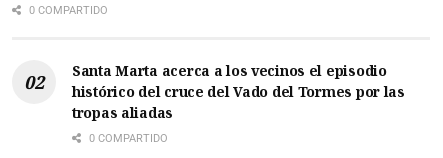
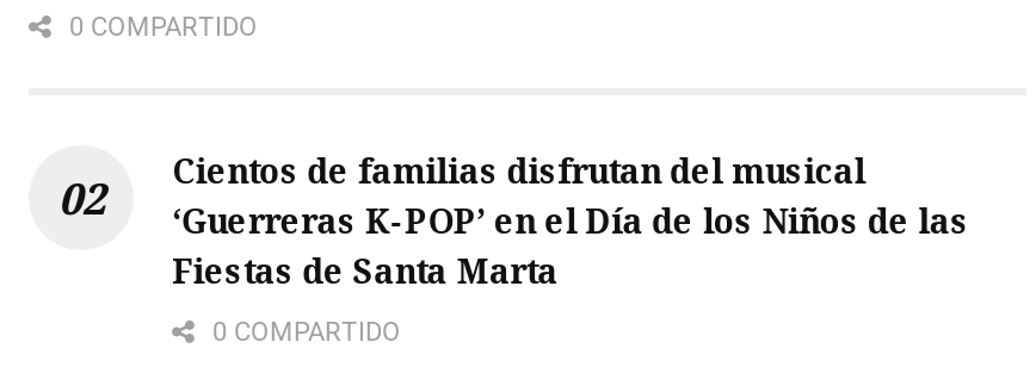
- Santa Marta acerca a los vecinos el episodio
- histórico del cruce del Vado del Tormes por las
- tropas aliadas
+ Cientos de familias disfrutan del musical
+ ‘Guerreras K-POP’ en el Día de los Niños de las
+ Fiestas de Santa Marta
